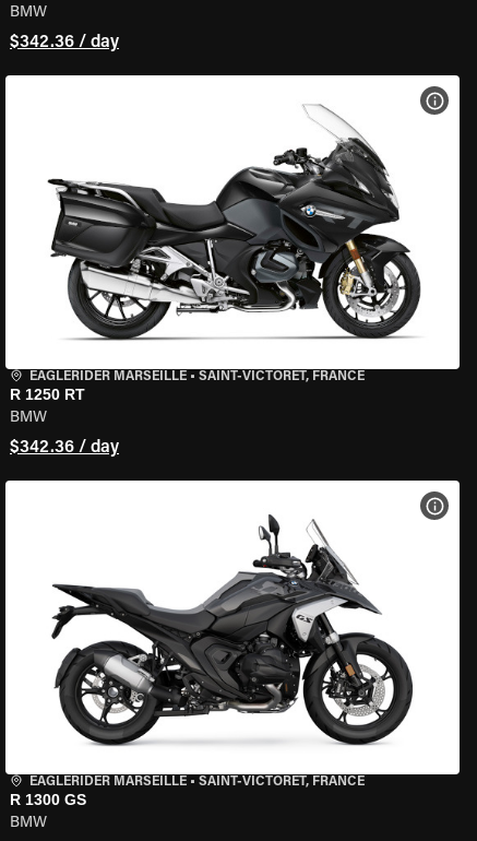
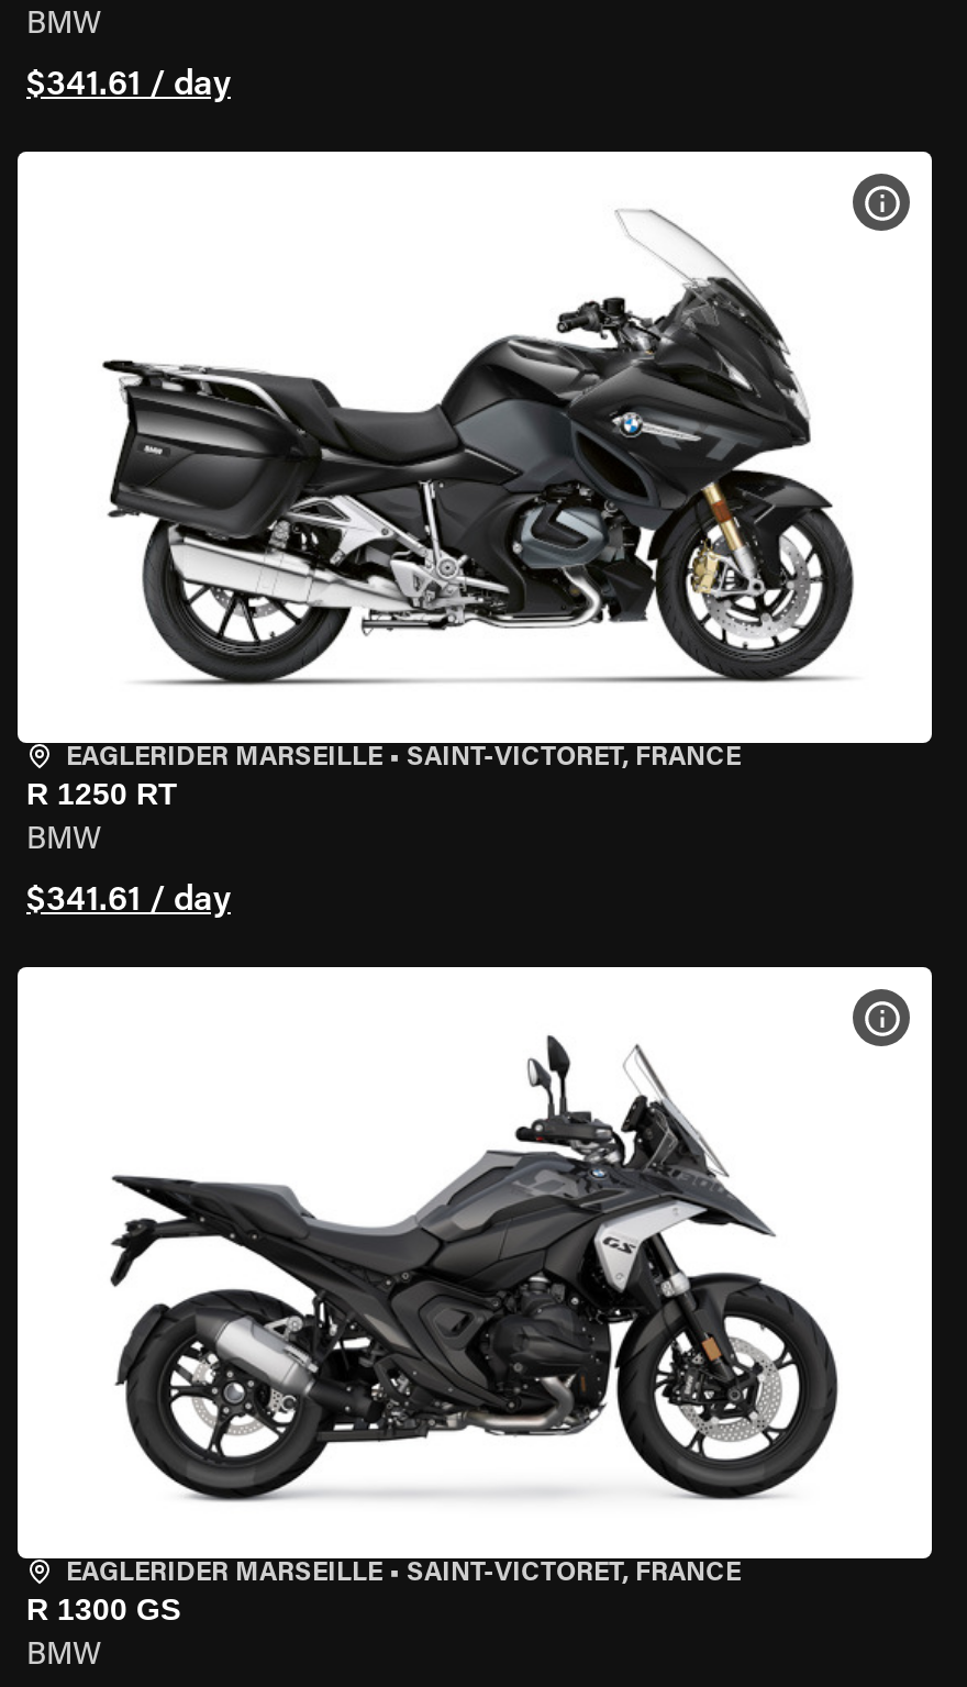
- $342.36 / day
+ $341.61 / day

- $342.36 / day
+ $341.61 / day
